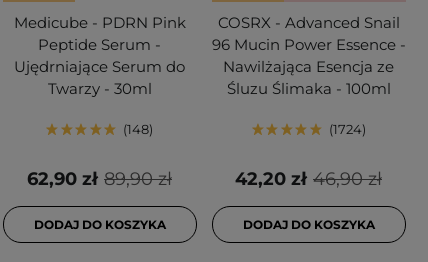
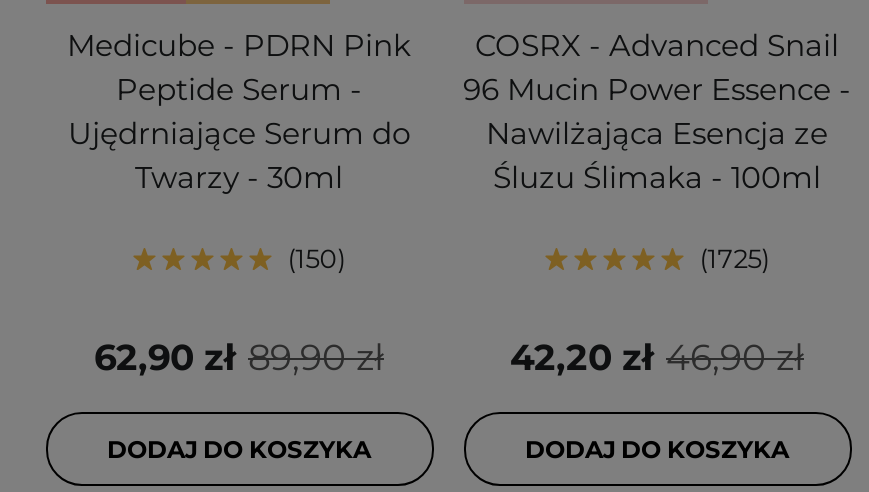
- 148
+ 150

- 1724
+ 1725
